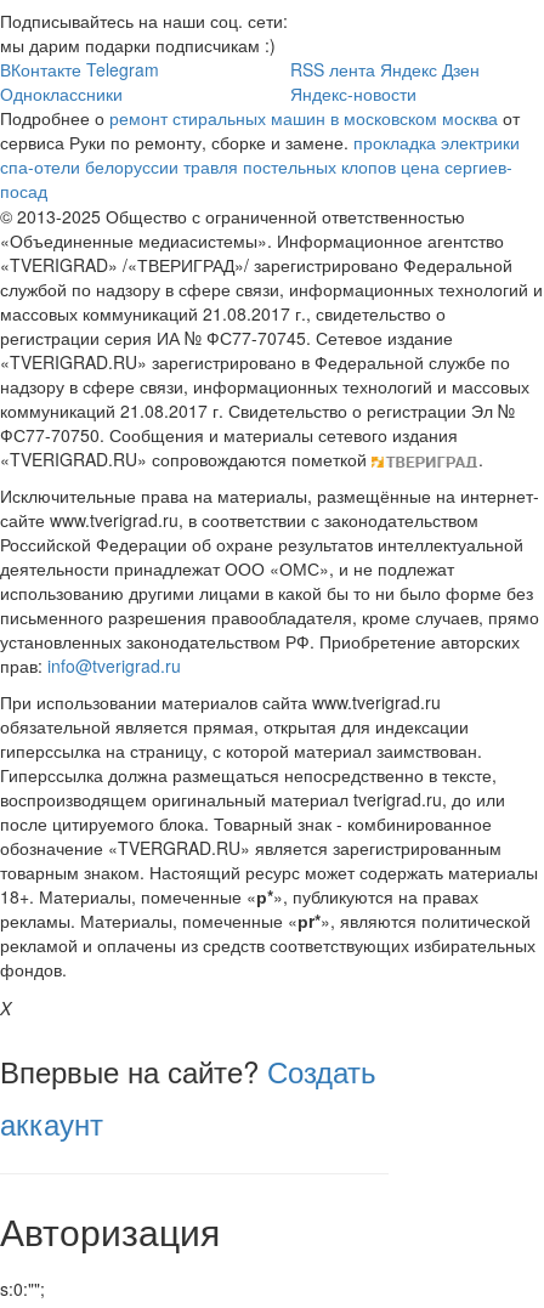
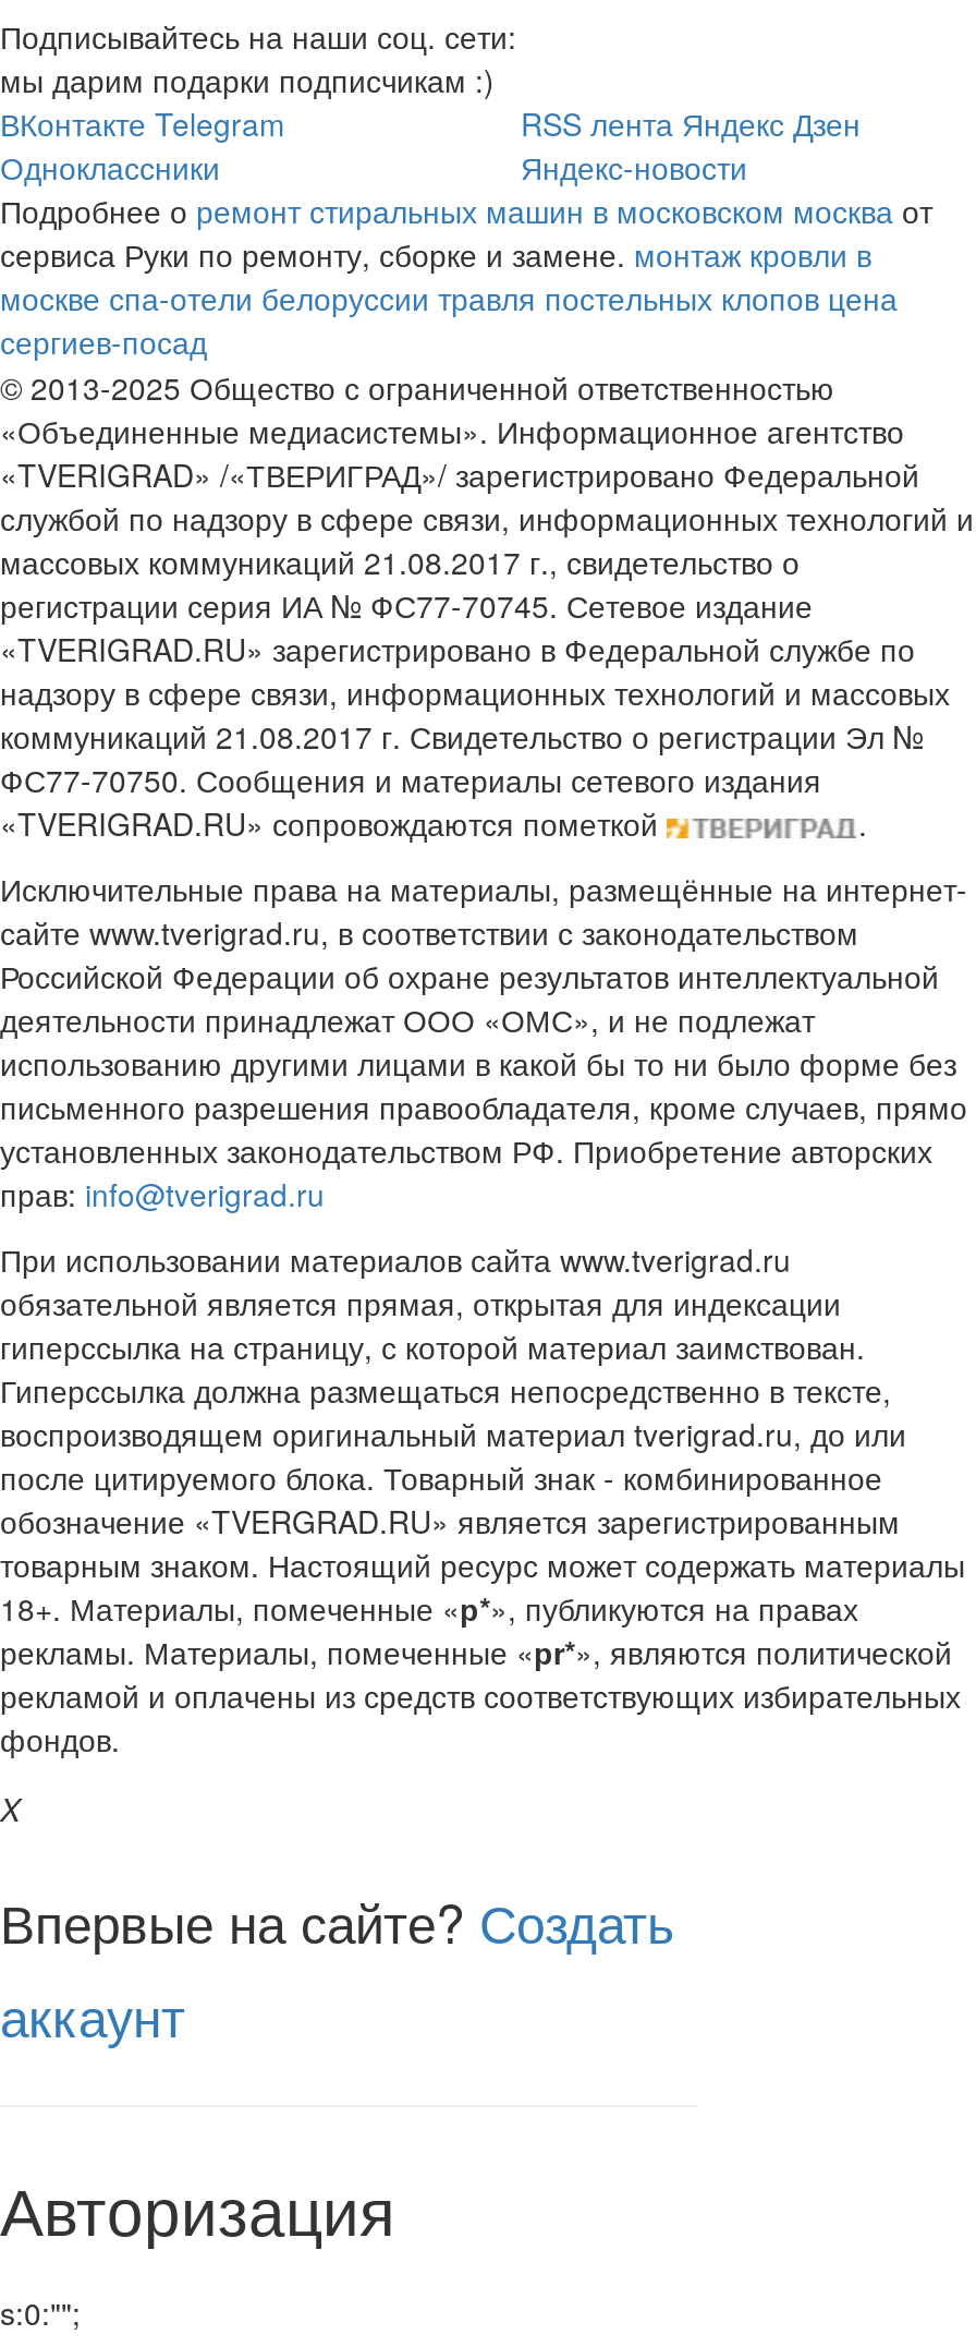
- сервиса Руки по ремонту, сборке и замене. прокладка электрики
- спа-отели белоруссии травля постельных клопов цена сергиев-
- посад
+ сервиса Руки по ремонту, сборке и замене. монтаж кровли в
+ москве спа-отели белоруссии травля постельных клопов цена
+ сергиев-посад
